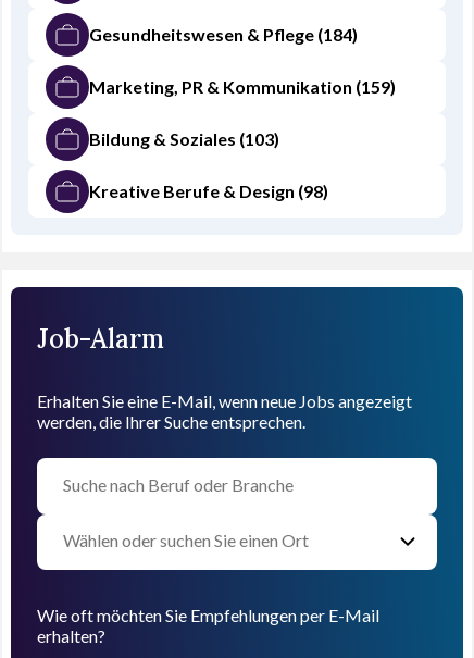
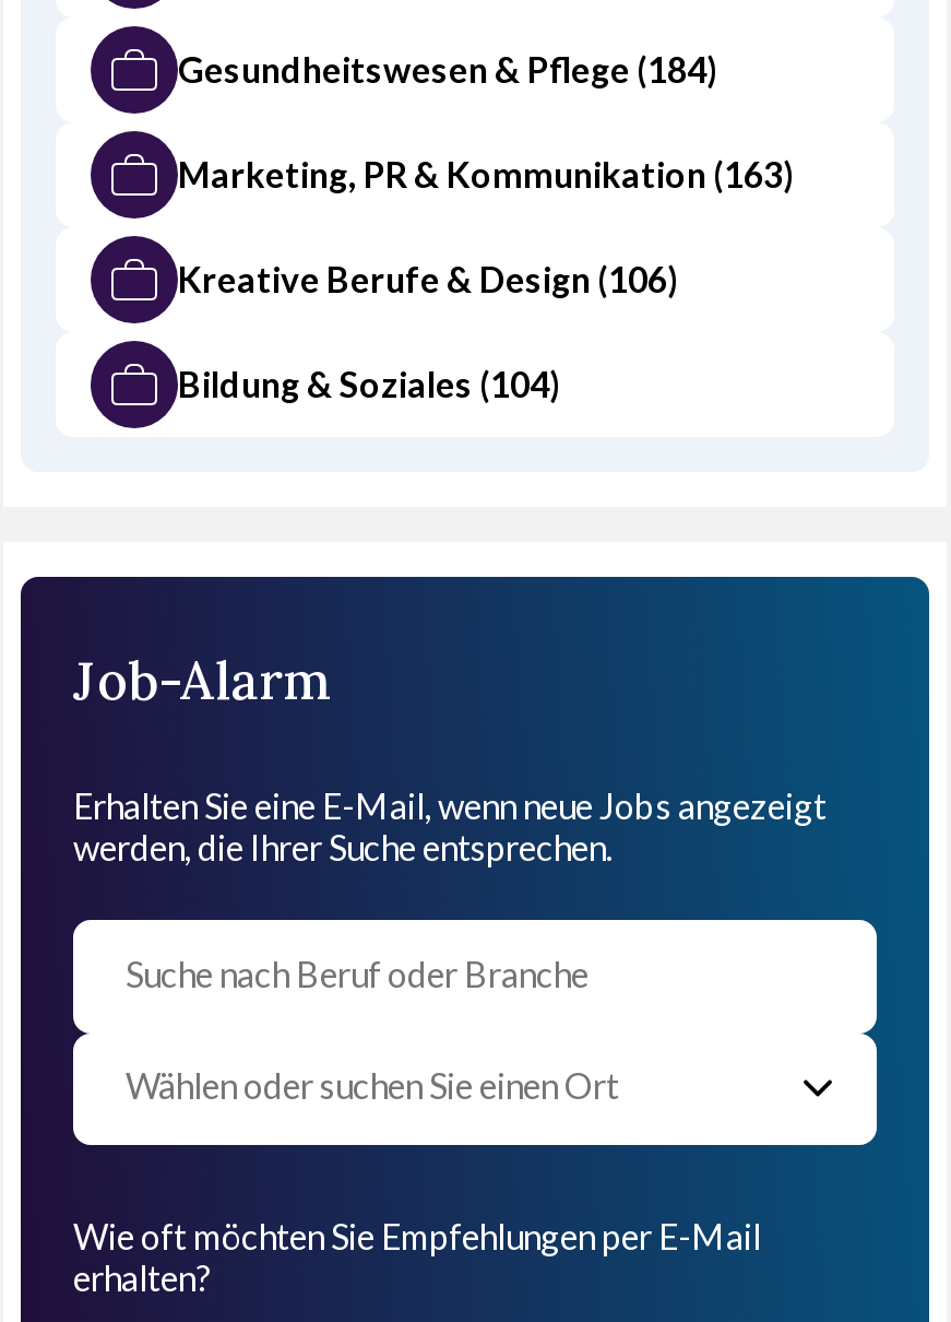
- Marketing, PR & Kommunikation (159)
+ Marketing, PR & Kommunikation (163)

- Bildung & Soziales (103)
+ Kreative Berufe & Design (106)

- Kreative Berufe & Design (98)
+ Bildung & Soziales (104)
